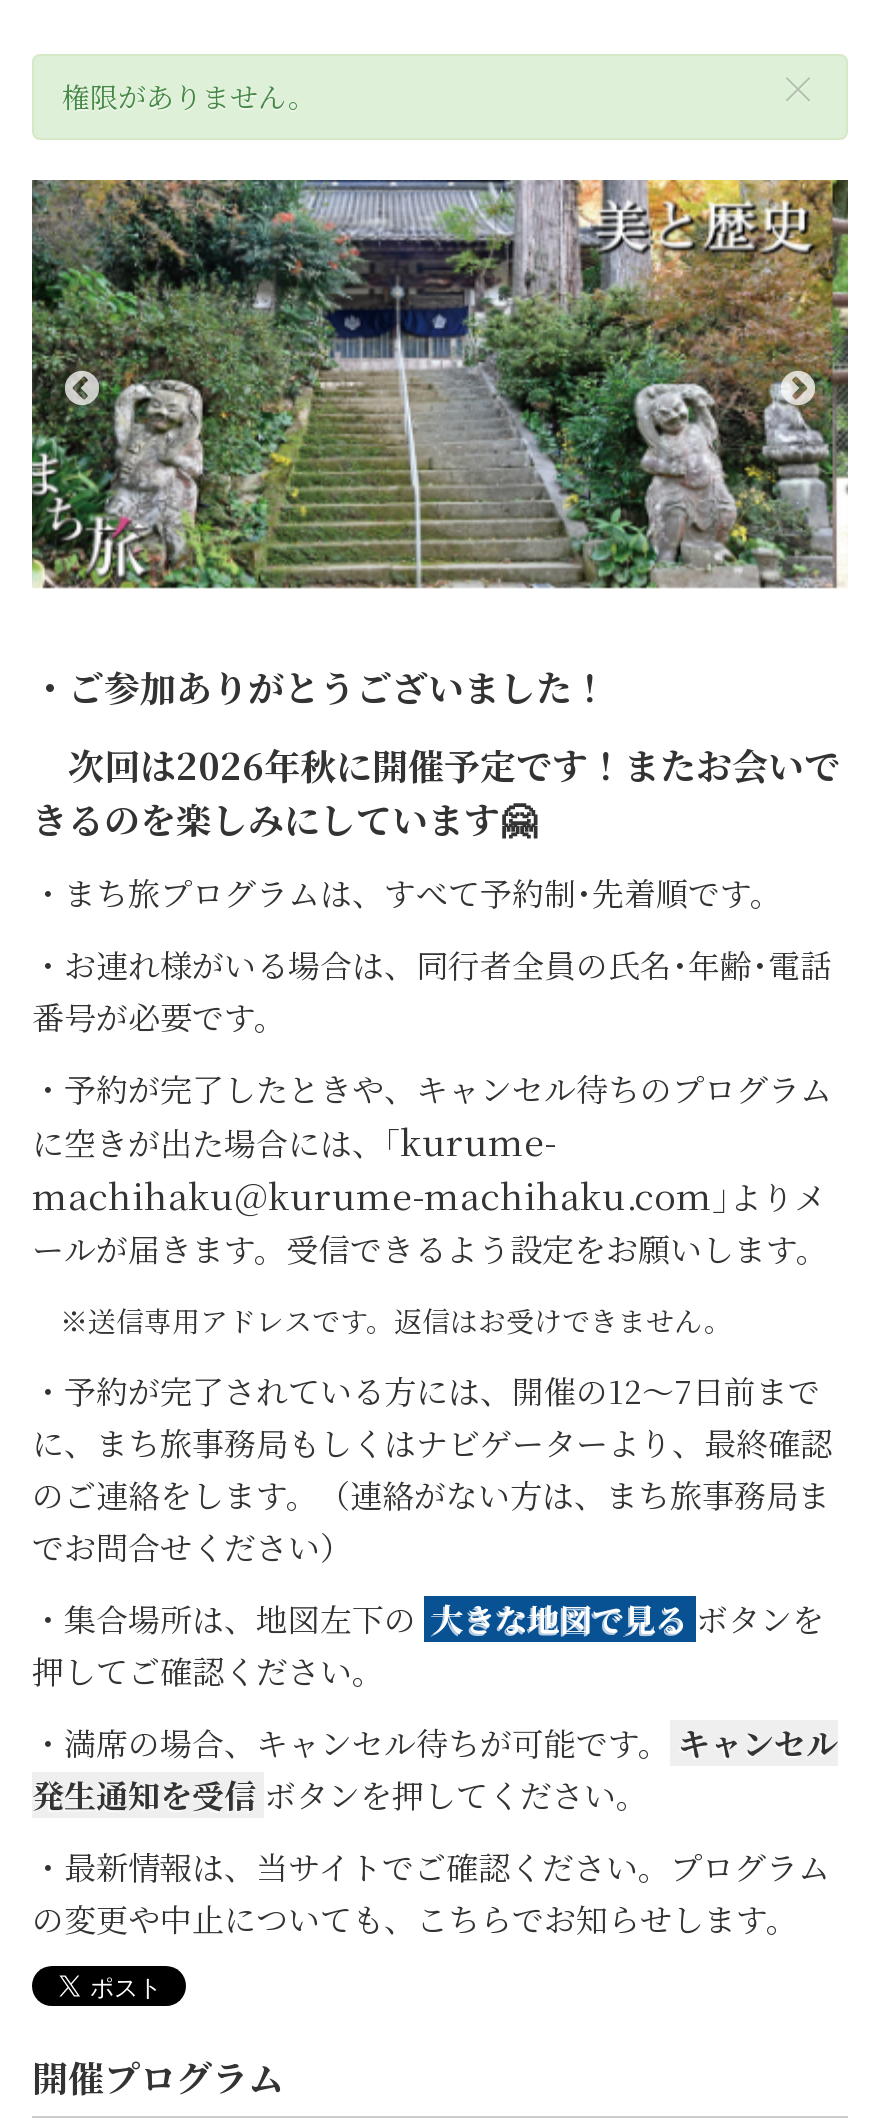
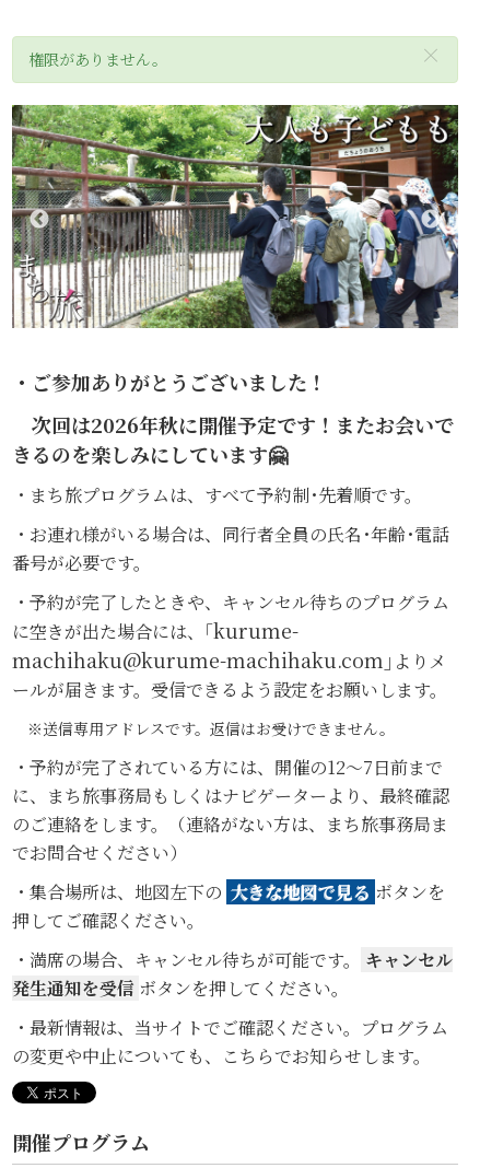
- [image]
+ [image]
